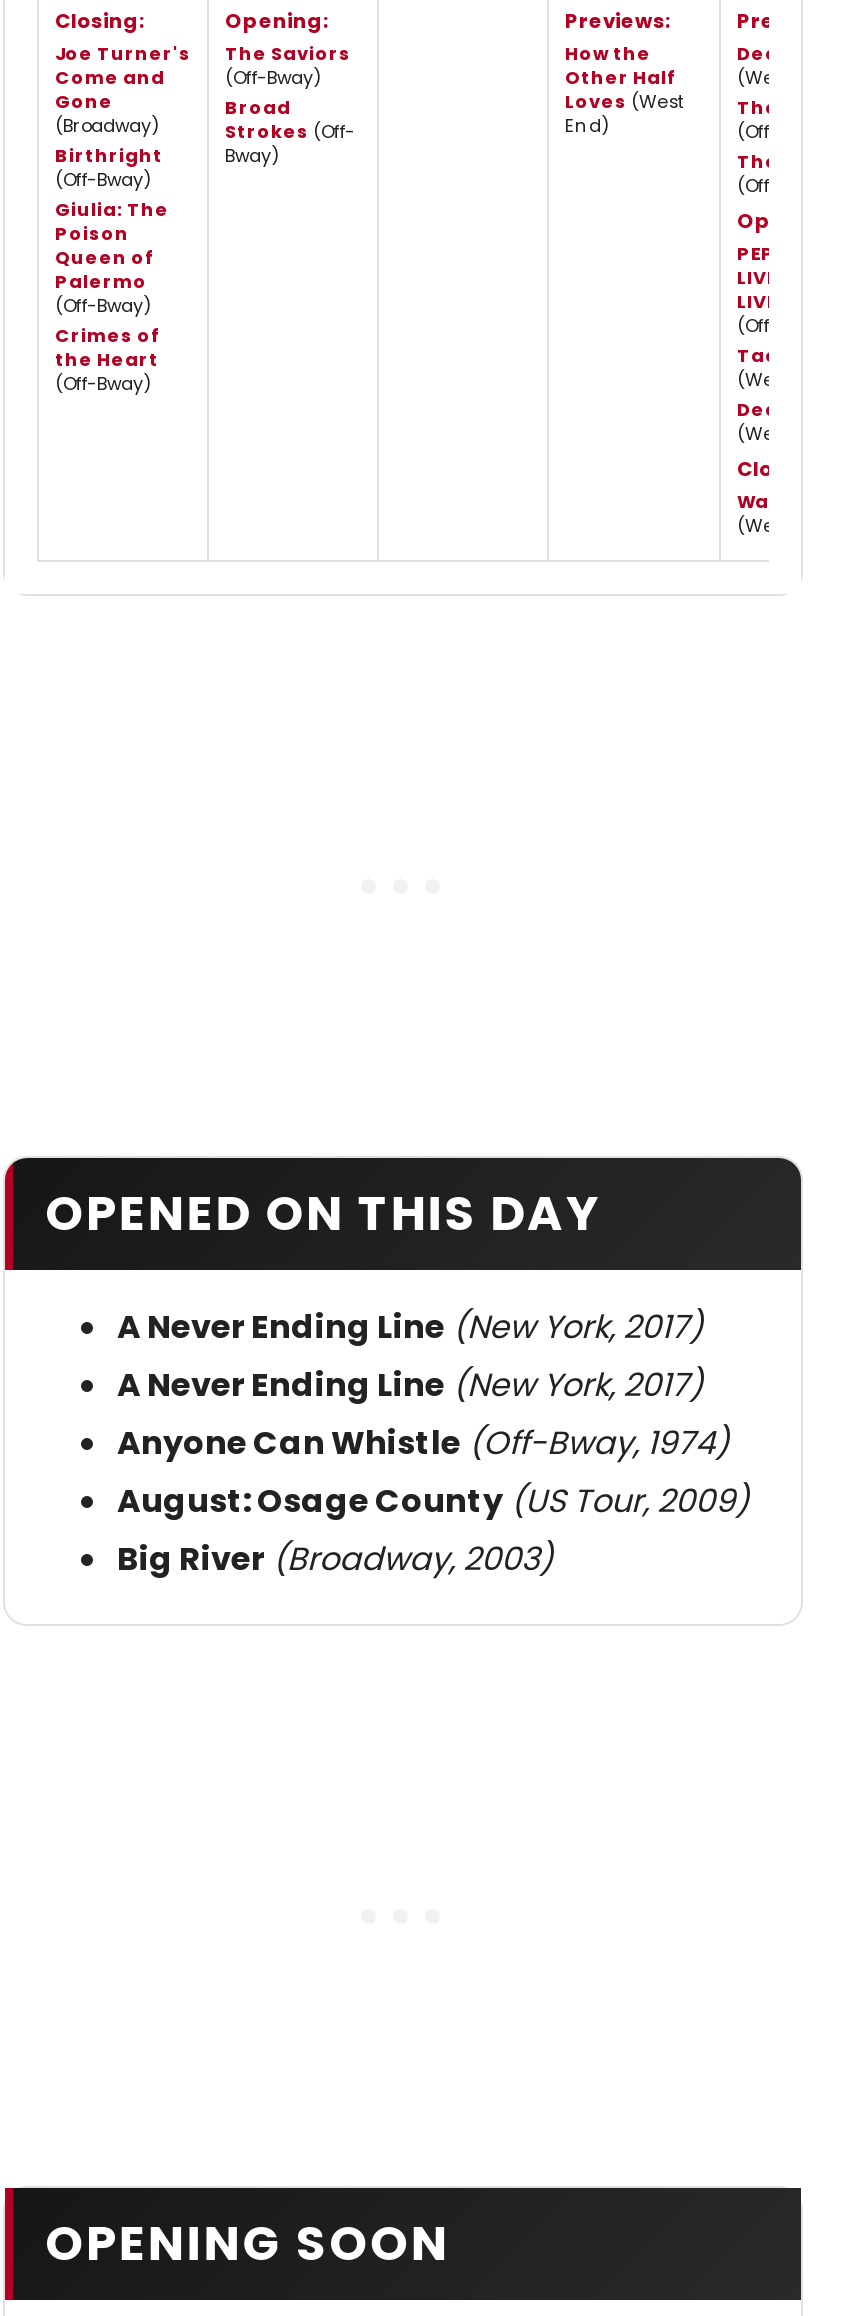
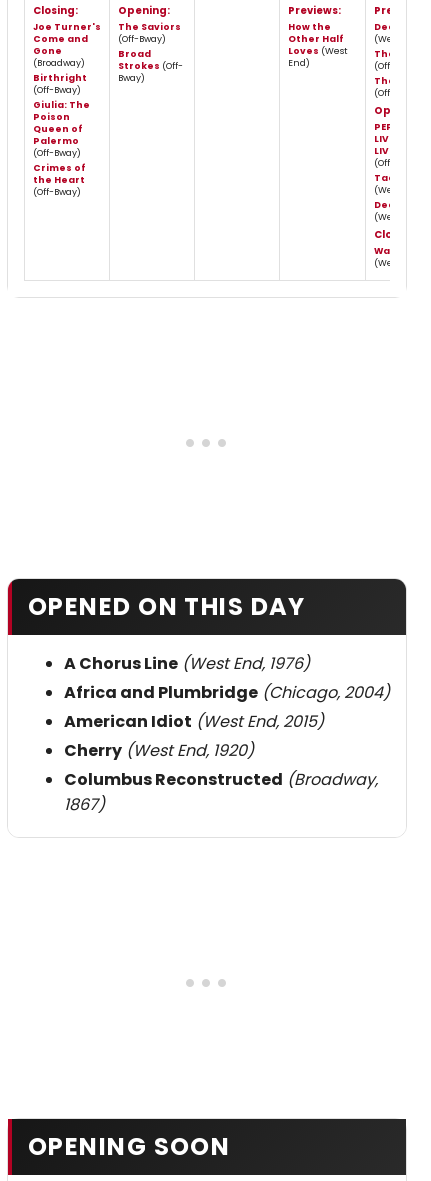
- A Never Ending Line (New York, 2017)
- A Never Ending Line (New York, 2017)
- Anyone Can Whistle (Off-Bway, 1974)
- August: Osage County (US Tour, 2009)
- Big River (Broadway, 2003)
+ A Chorus Line (West End, 1976)
+ Africa and Plumbridge (Chicago, 2004)
+ American Idiot (West End, 2015)
+ Cherry (West End, 1920)
+ Columbus Reconstructed (Broadway,
+ 1867)
